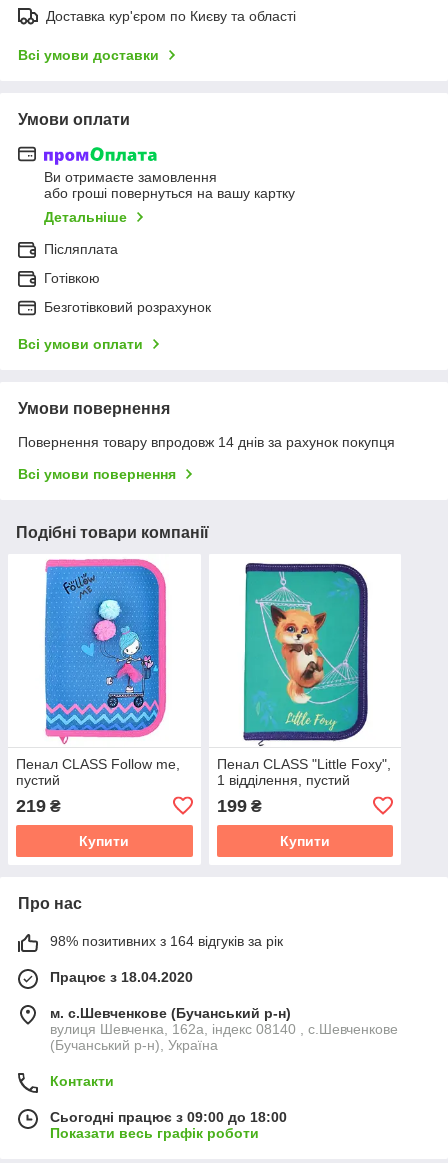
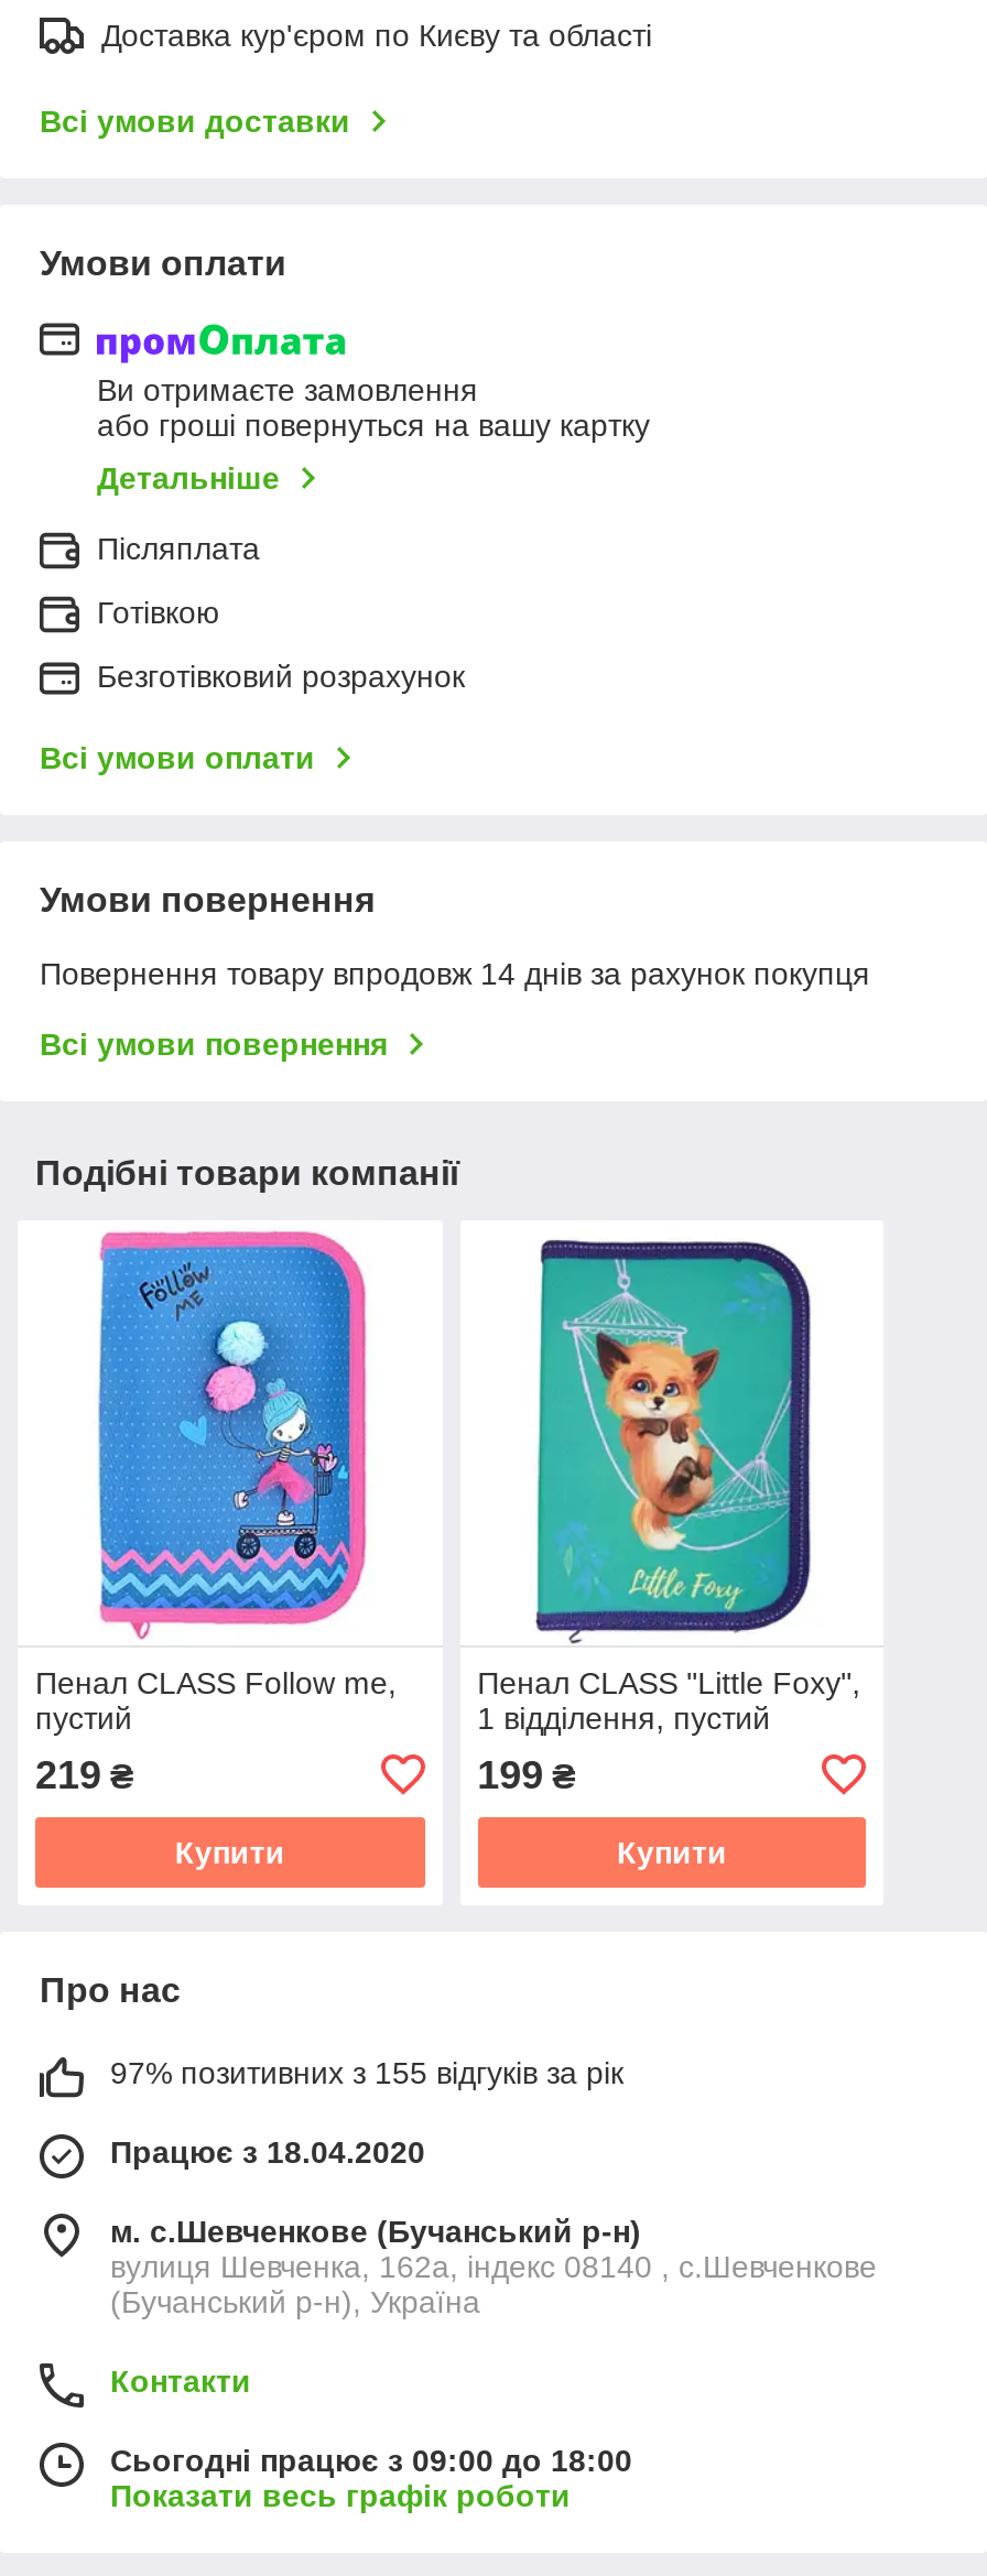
- 98% позитивних з 164 відгуків за рік
+ 97% позитивних з 155 відгуків за рік
